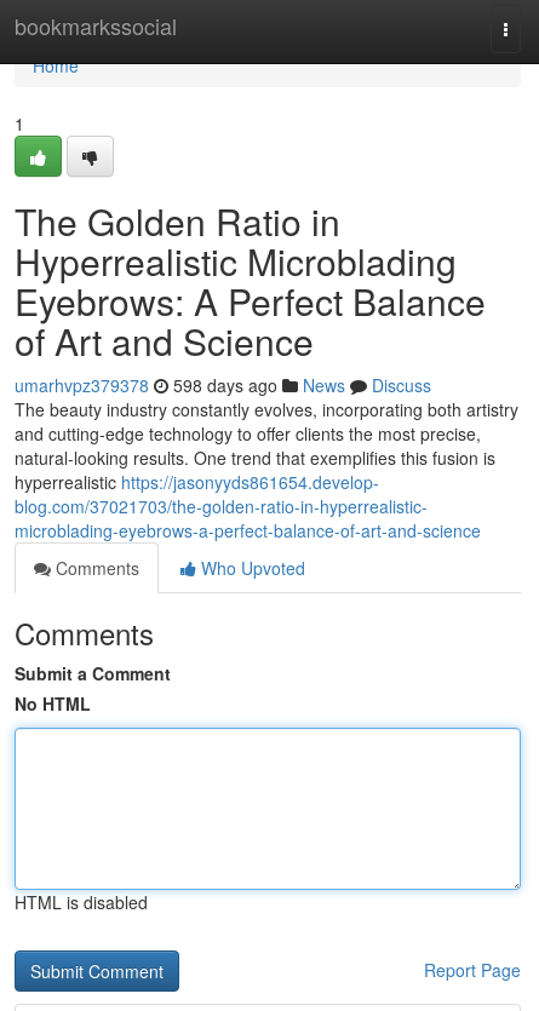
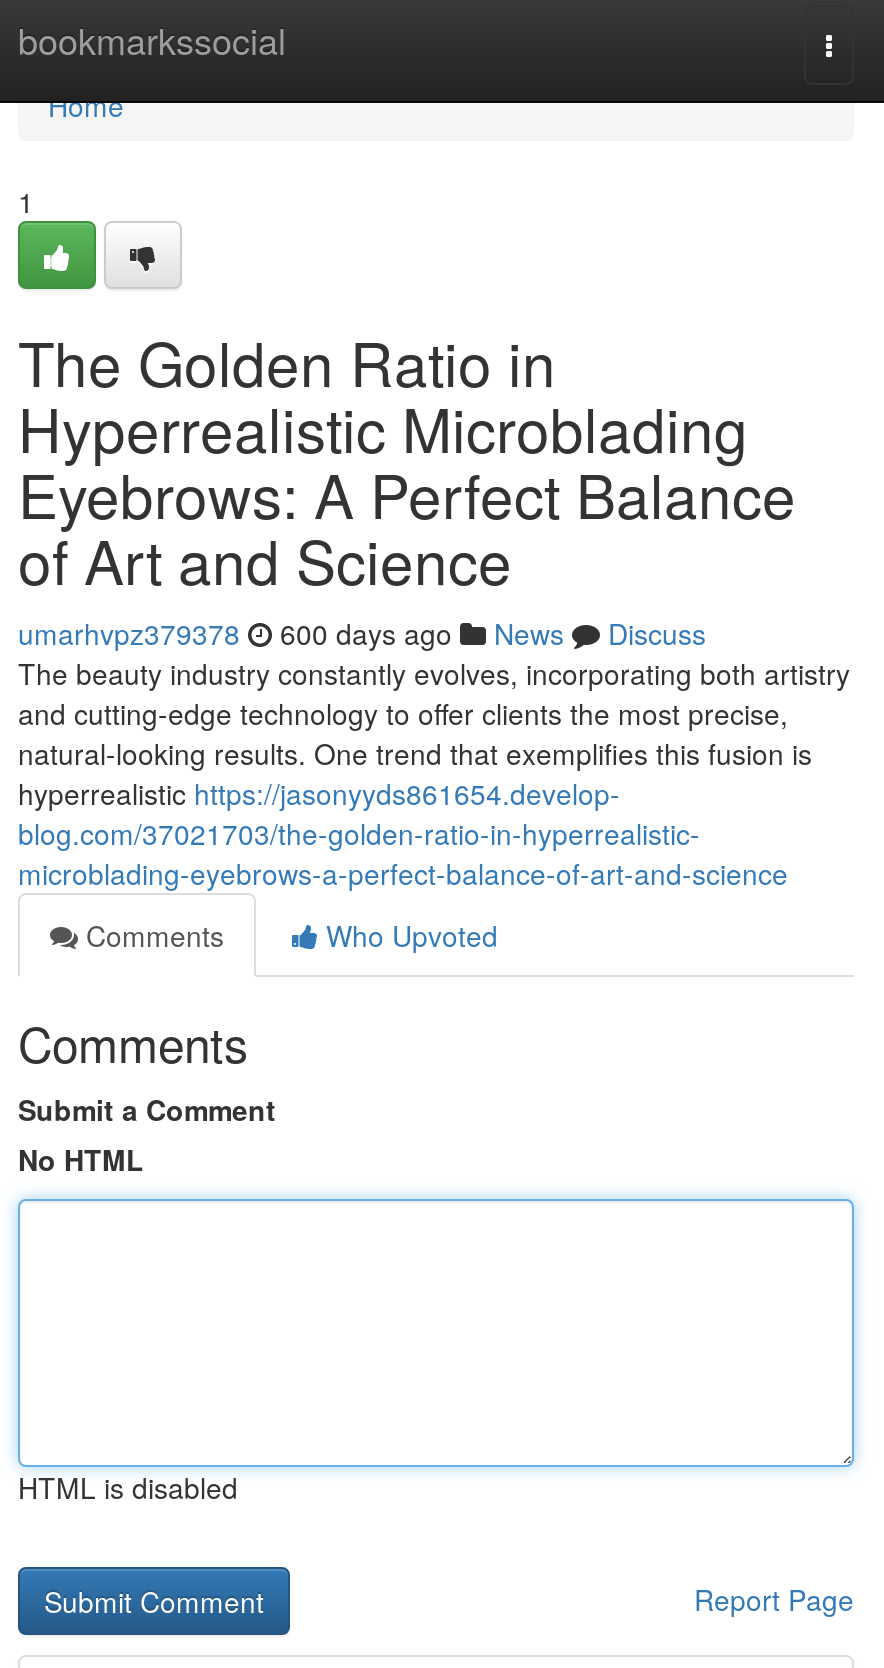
- umarhvpz379378 598 days ago News Discuss
+ umarhvpz379378 600 days ago News Discuss
